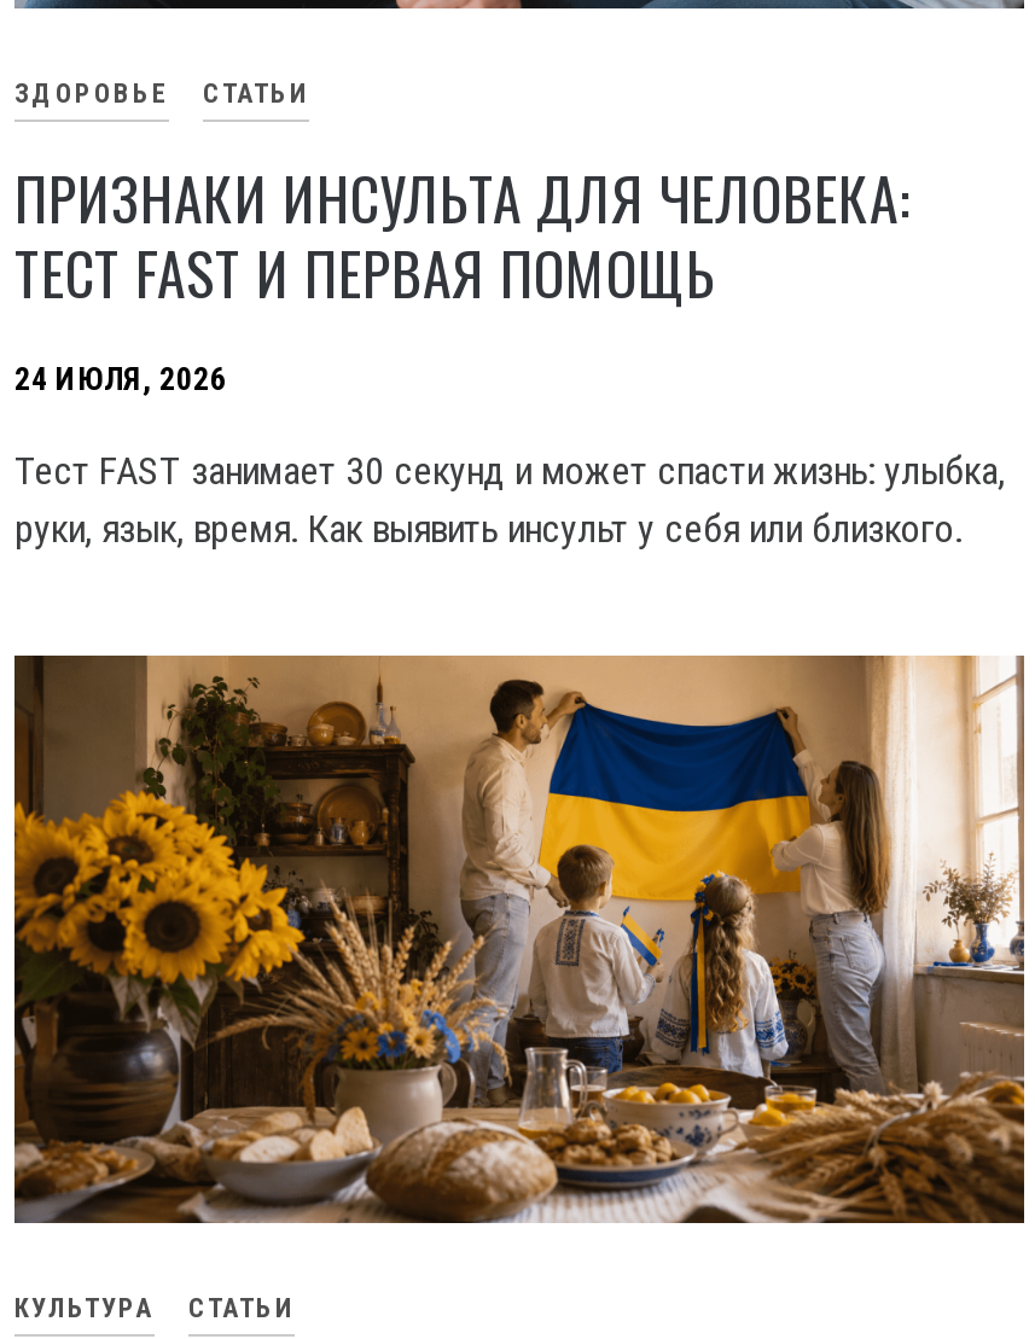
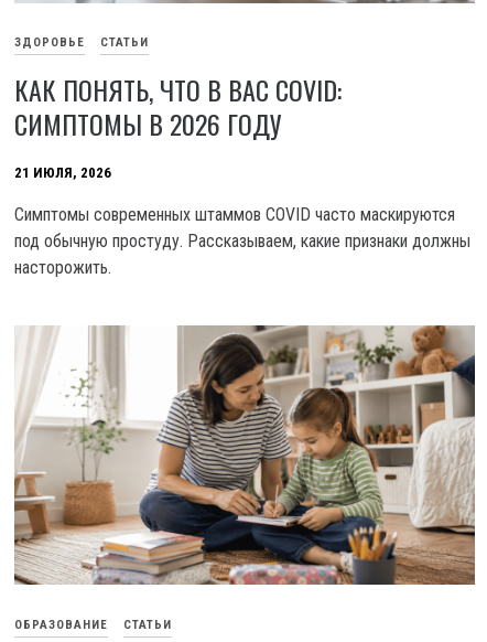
- ПРИЗНАКИ ИНСУЛЬТА ДЛЯ ЧЕЛОВЕКА:
- ТЕСТ FAST И ПЕРВАЯ ПОМОЩЬ
+ КАК ПОНЯТЬ, ЧТО В ВАС COVID:
+ СИМПТОМЫ В 2026 ГОДУ

- 24 ИЮЛЯ, 2026
+ 21 ИЮЛЯ, 2026

- Тест FAST занимает 30 секунд и может спасти жизнь: улыбка,
- руки, язык, время. Как выявить инсульт у себя или близкого.
+ Симптомы современных штаммов COVID часто маскируются
+ под обычную простуду. Рассказываем, какие признаки должны
+ насторожить.

- [image]
- КУЛЬТУРА
+ [image]
+ ОБРАЗОВАНИЕ
